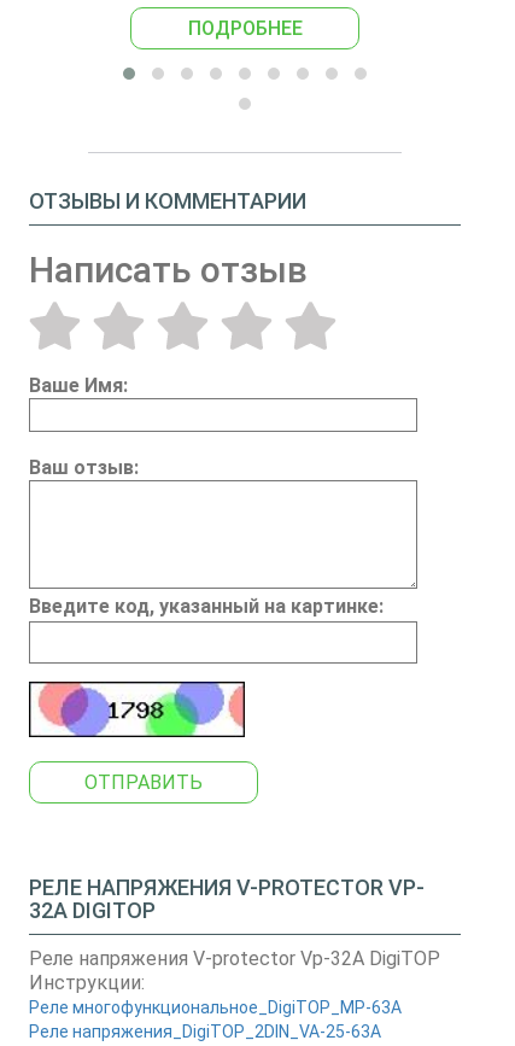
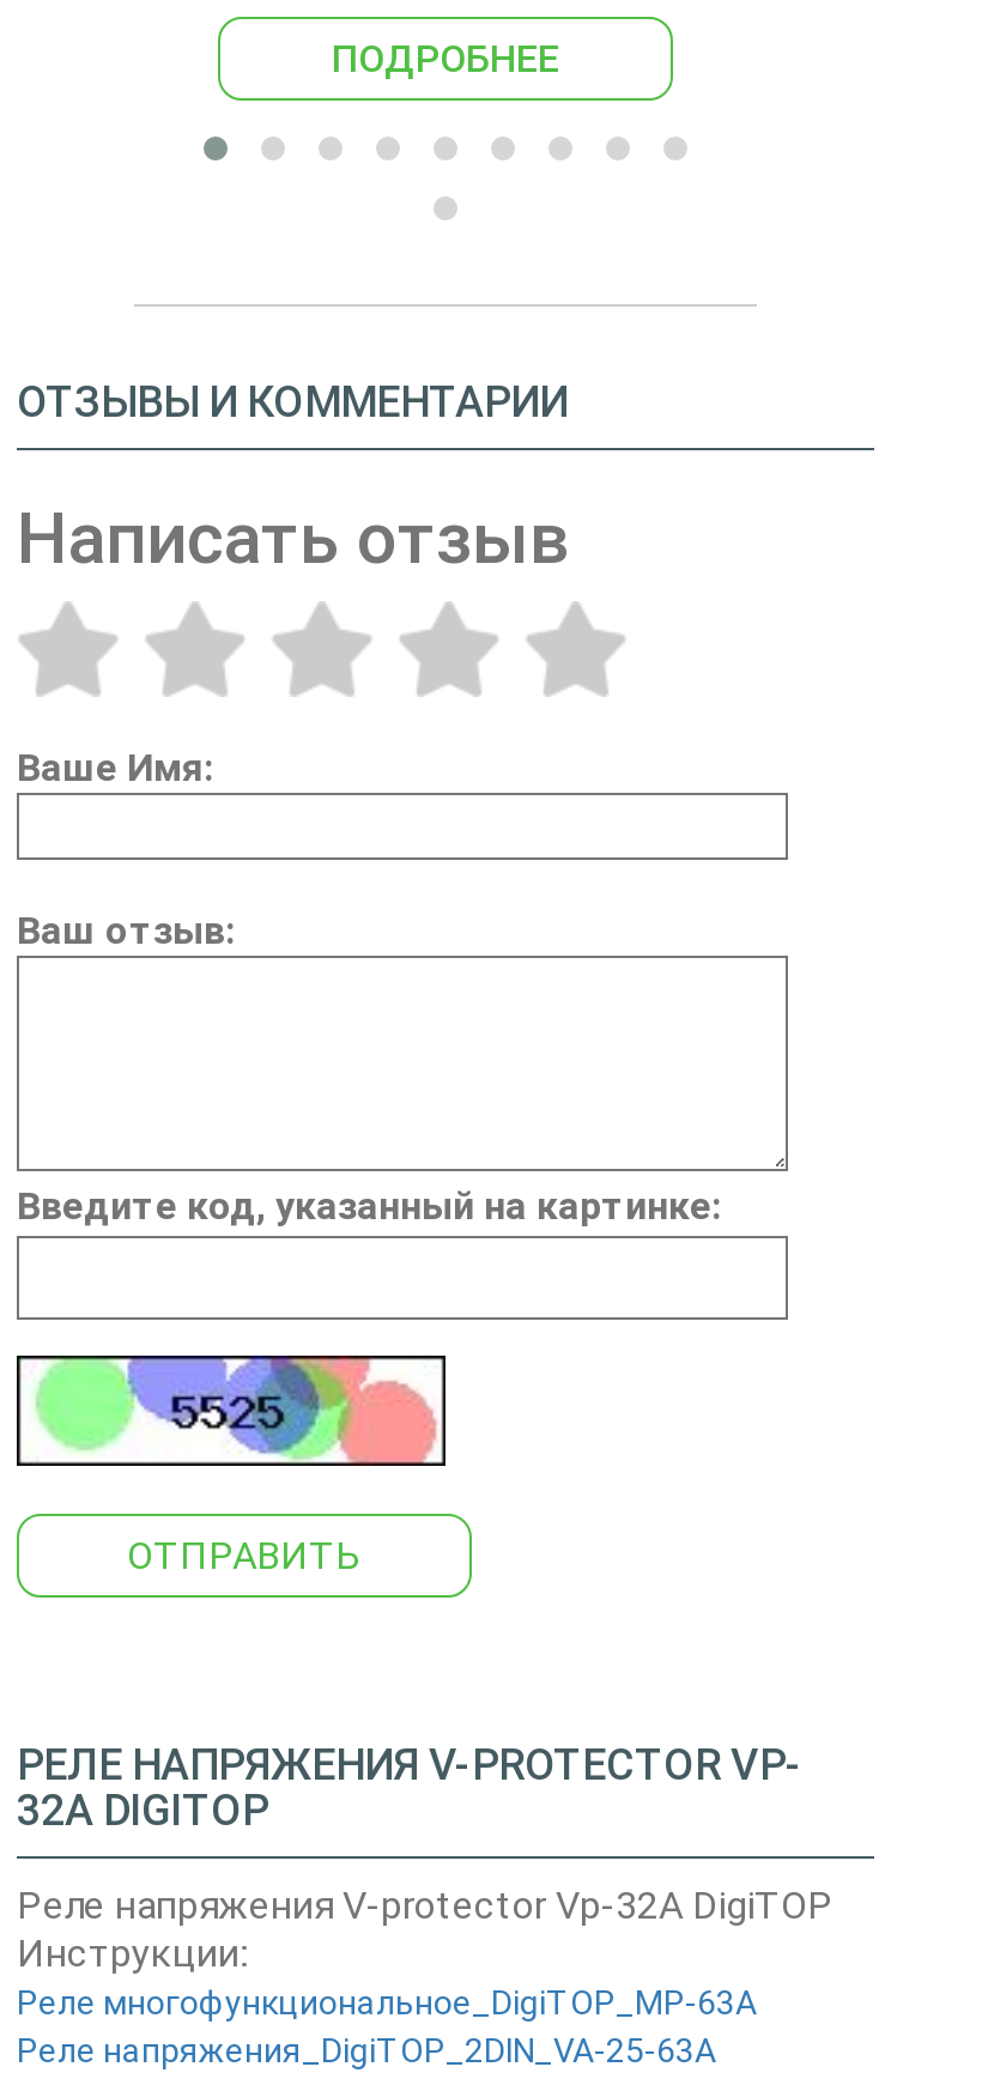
- [image]
+ [image]
